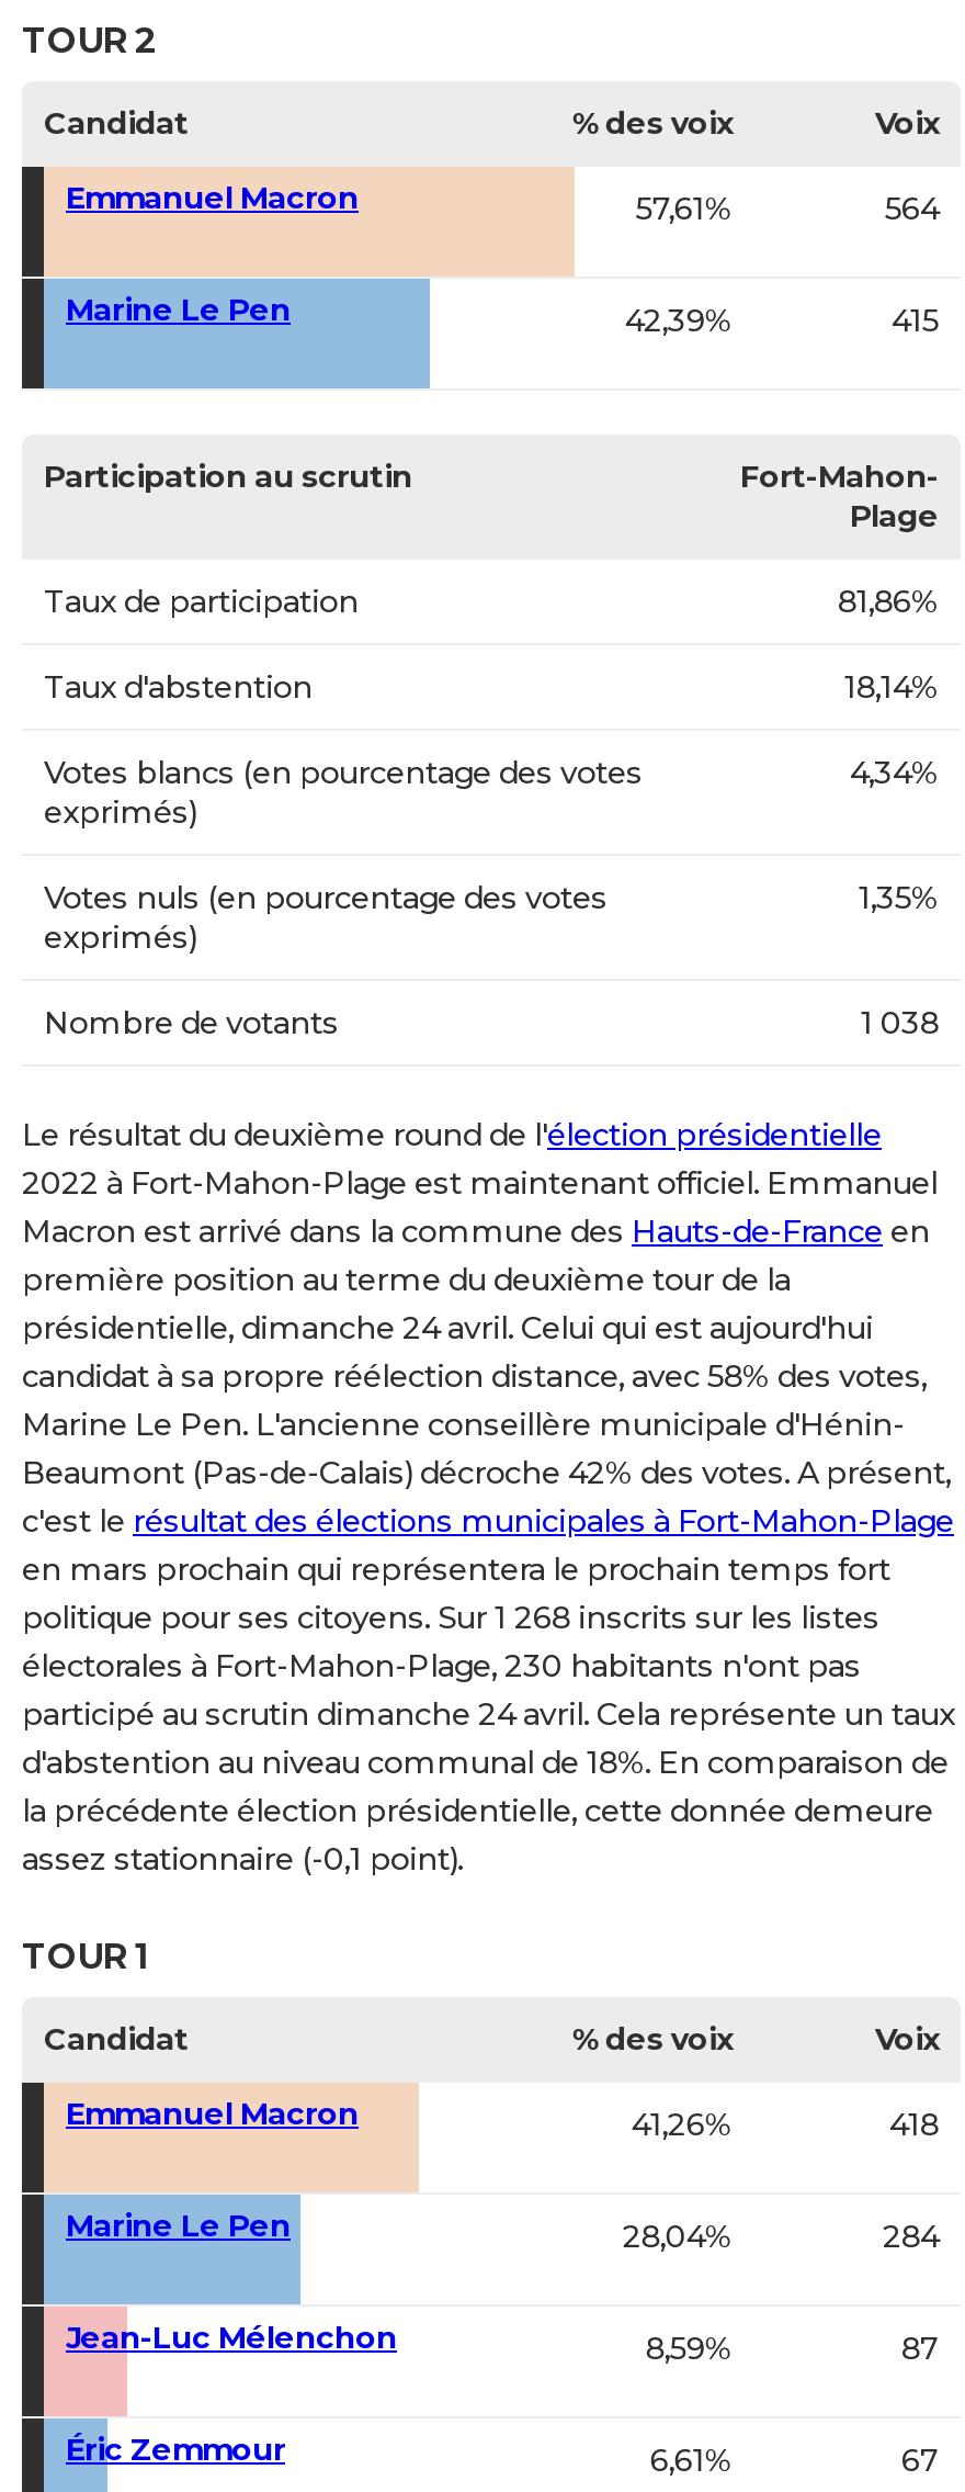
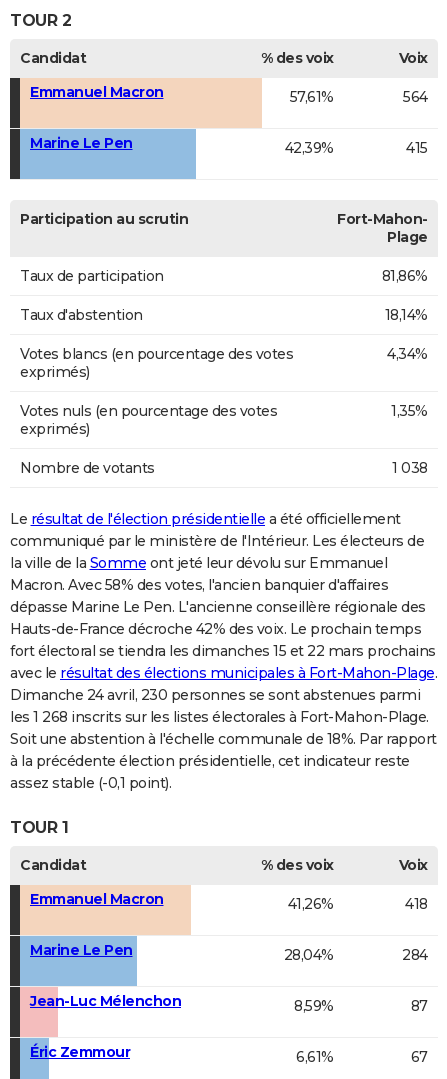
- Le résultat du deuxième round de l'élection présidentielle
- 2022 à Fort-Mahon-Plage est maintenant officiel. Emmanuel
- Macron est arrivé dans la commune des Hauts-de-France en
- première position au terme du deuxième tour de la
- présidentielle, dimanche 24 avril. Celui qui est aujourd'hui
- candidat à sa propre réélection distance, avec 58% des votes,
- Marine Le Pen. L'ancienne conseillère municipale d'Hénin-
- Beaumont (Pas-de-Calais) décroche 42% des votes. A présent,
- c'est le résultat des élections municipales à Fort-Mahon-Plage
- en mars prochain qui représentera le prochain temps fort
- politique pour ses citoyens. Sur 1 268 inscrits sur les listes
- électorales à Fort-Mahon-Plage, 230 habitants n'ont pas
- participé au scrutin dimanche 24 avril. Cela représente un taux
- d'abstention au niveau communal de 18%. En comparaison de
- la précédente élection présidentielle, cette donnée demeure
- assez stationnaire (-0,1 point).
+ Le résultat de l'élection présidentielle a été officiellement
+ communiqué par le ministère de l'Intérieur. Les électeurs de
+ la ville de la Somme ont jeté leur dévolu sur Emmanuel
+ Macron. Avec 58% des votes, l'ancien banquier d'affaires
+ dépasse Marine Le Pen. L'ancienne conseillère régionale des
+ Hauts-de-France décroche 42% des voix. Le prochain temps
+ fort électoral se tiendra les dimanches 15 et 22 mars prochains
+ avec le résultat des élections municipales à Fort-Mahon-Plage.
+ Dimanche 24 avril, 230 personnes se sont abstenues parmi
+ les 1 268 inscrits sur les listes électorales à Fort-Mahon-Plage.
+ Soit une abstention à l'échelle communale de 18%. Par rapport
+ à la précédente élection présidentielle, cet indicateur reste
+ assez stable (-0,1 point).
